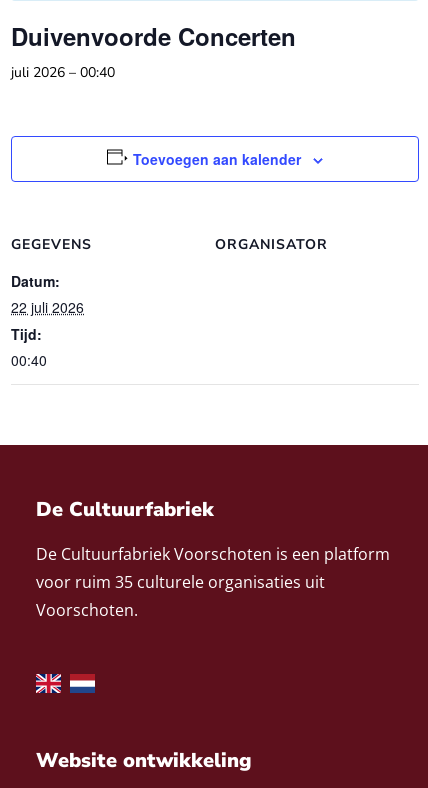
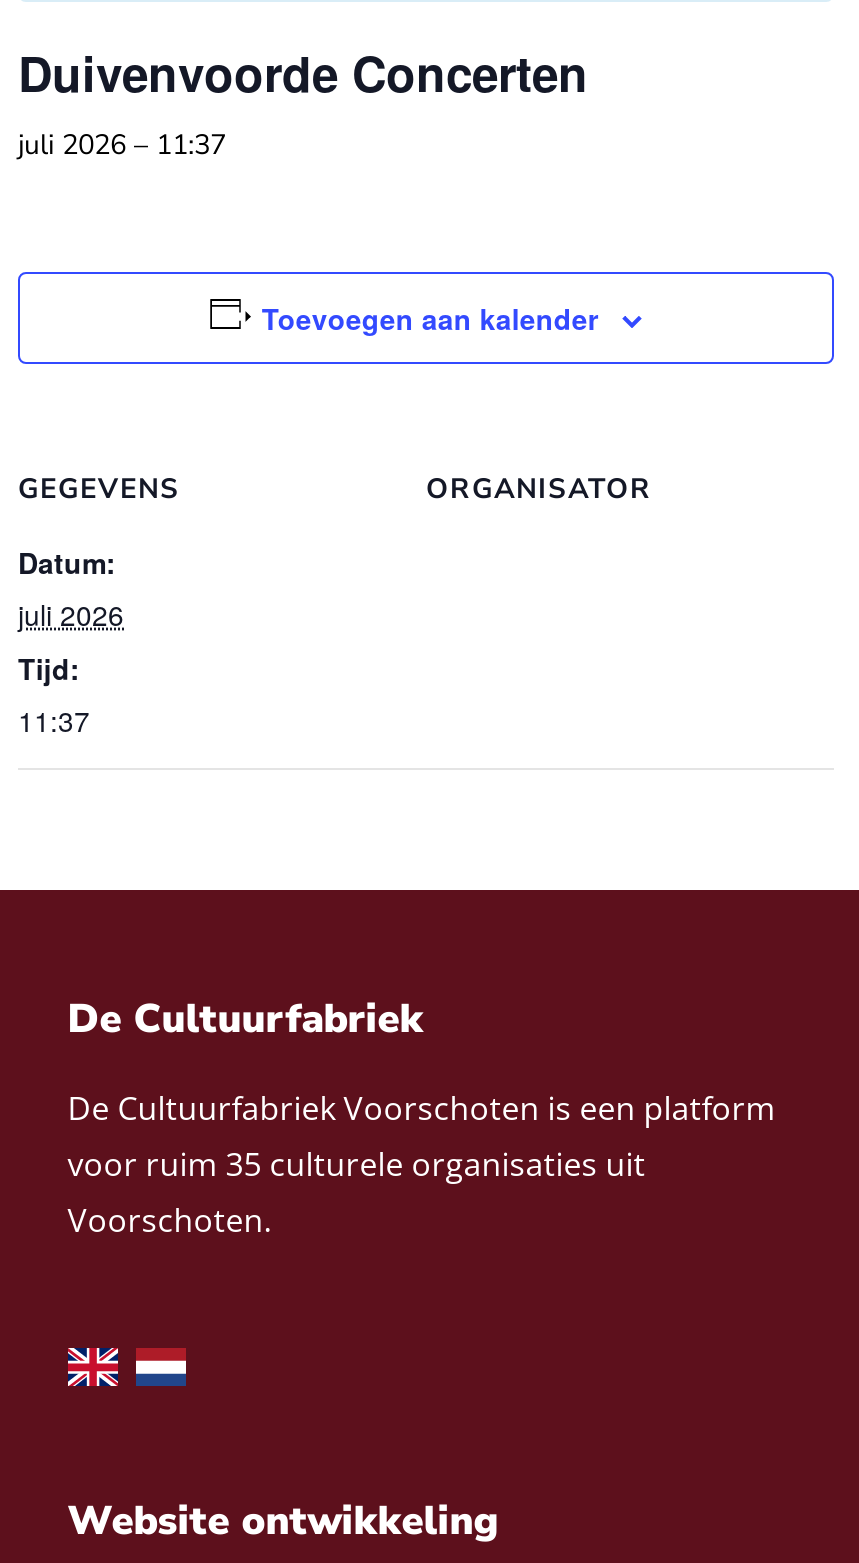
- juli 2026 – 00:40
+ juli 2026 – 11:37

- 22 juli 2026
+ juli 2026

- 00:40
+ 11:37
